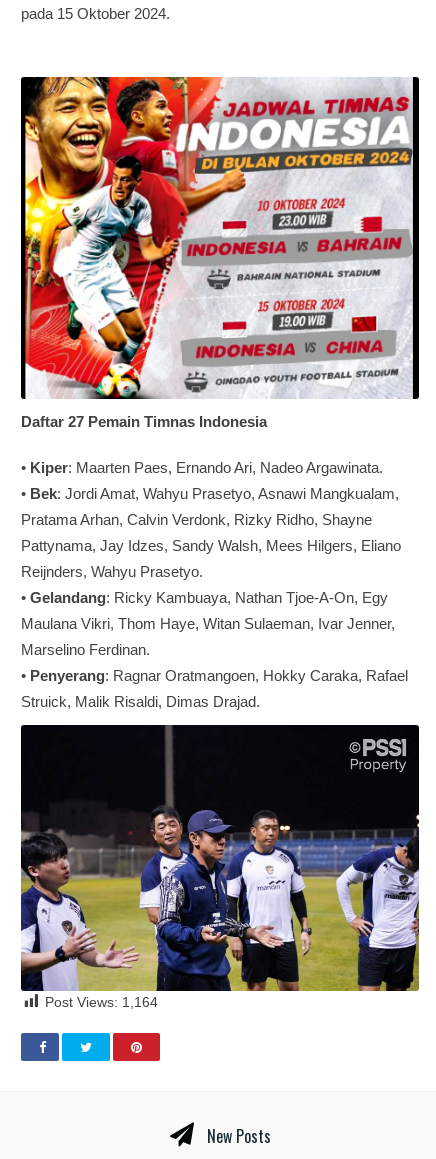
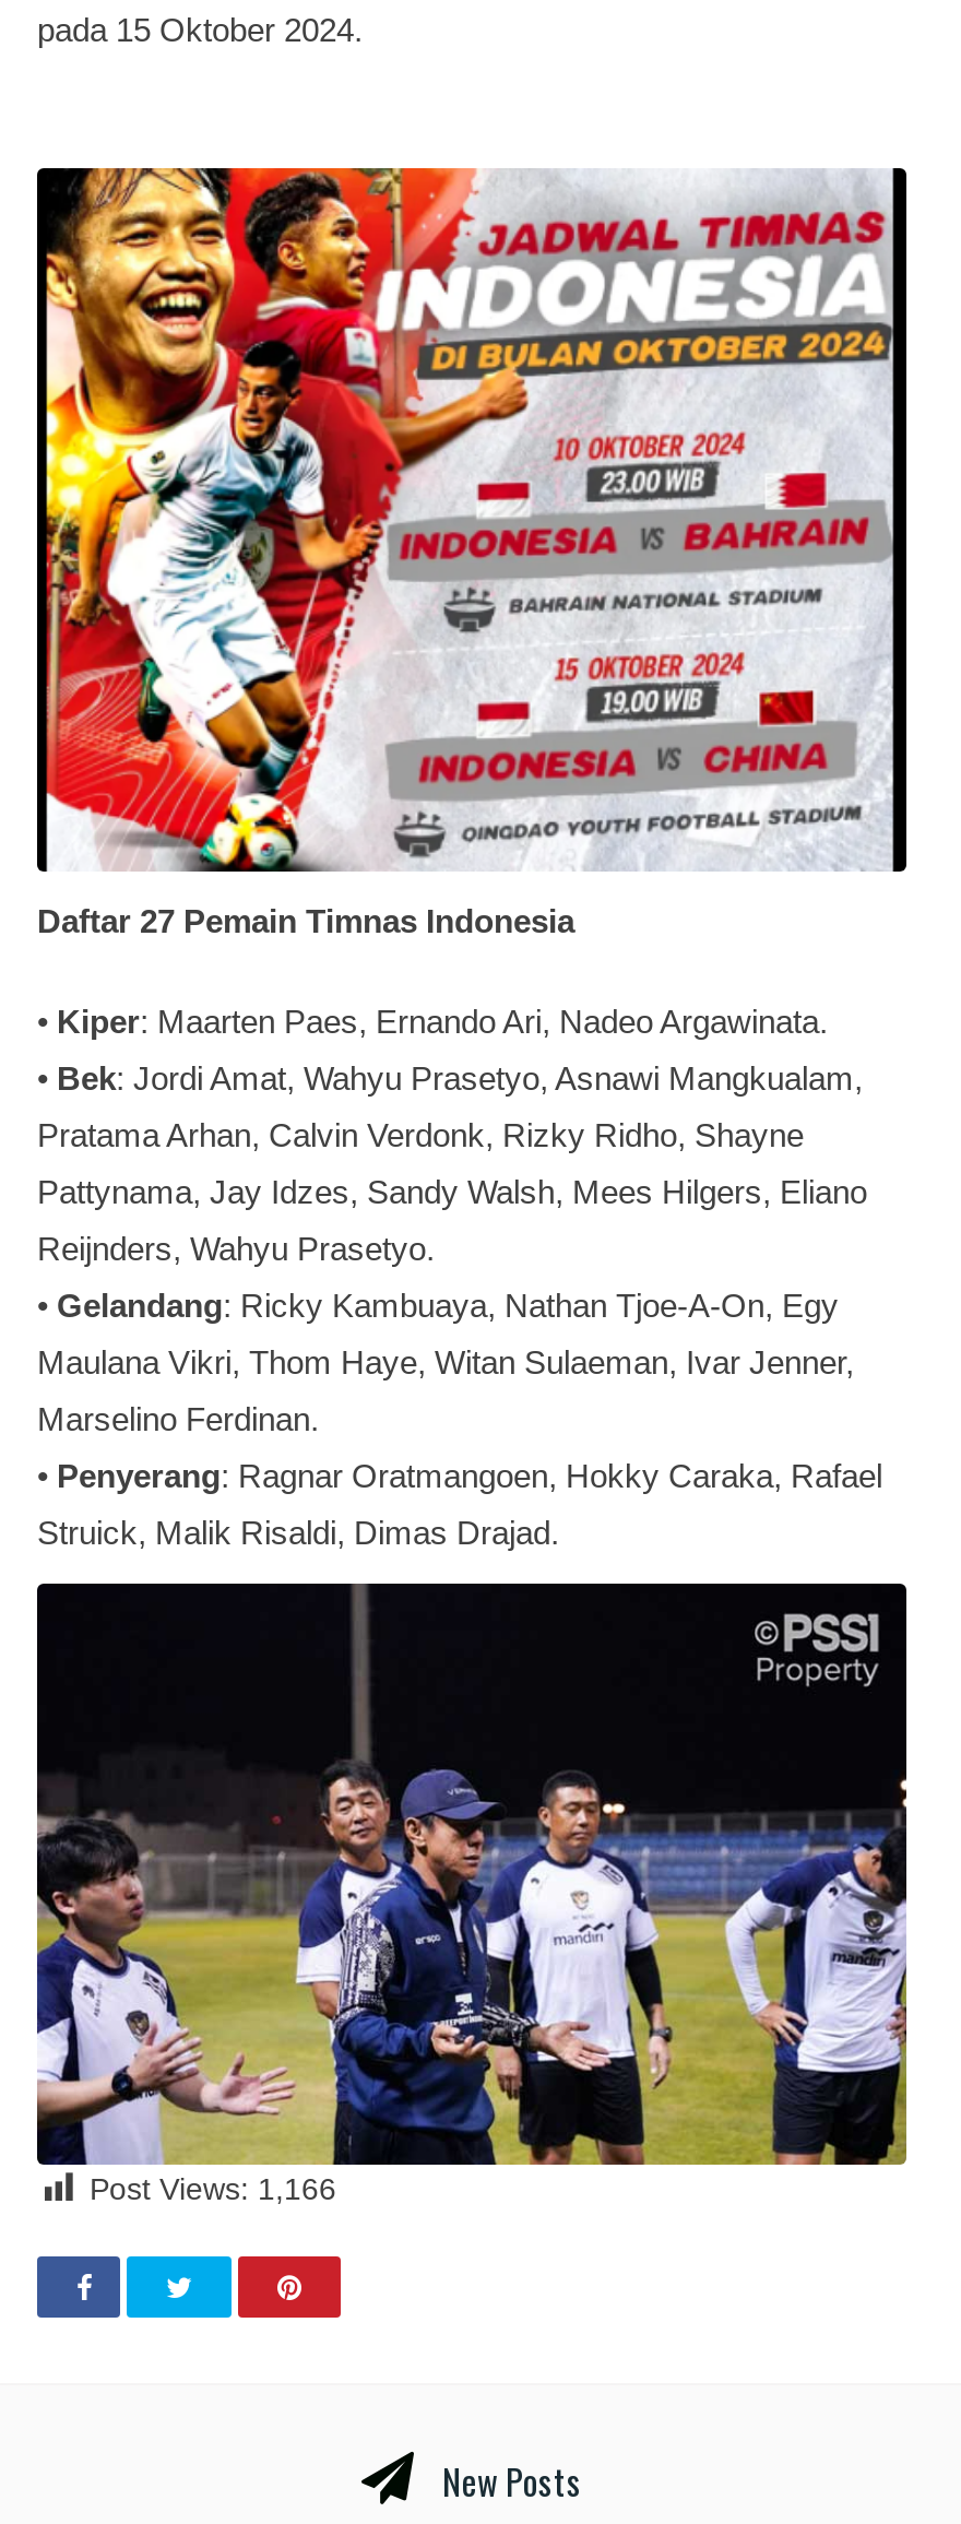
- Post Views: 1,164
+ Post Views: 1,166
